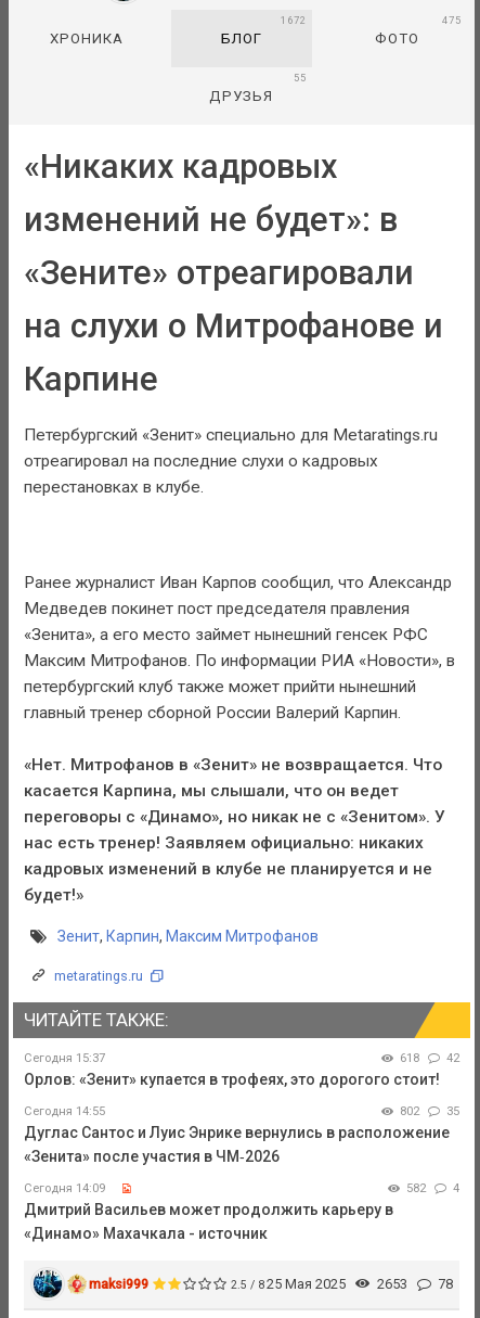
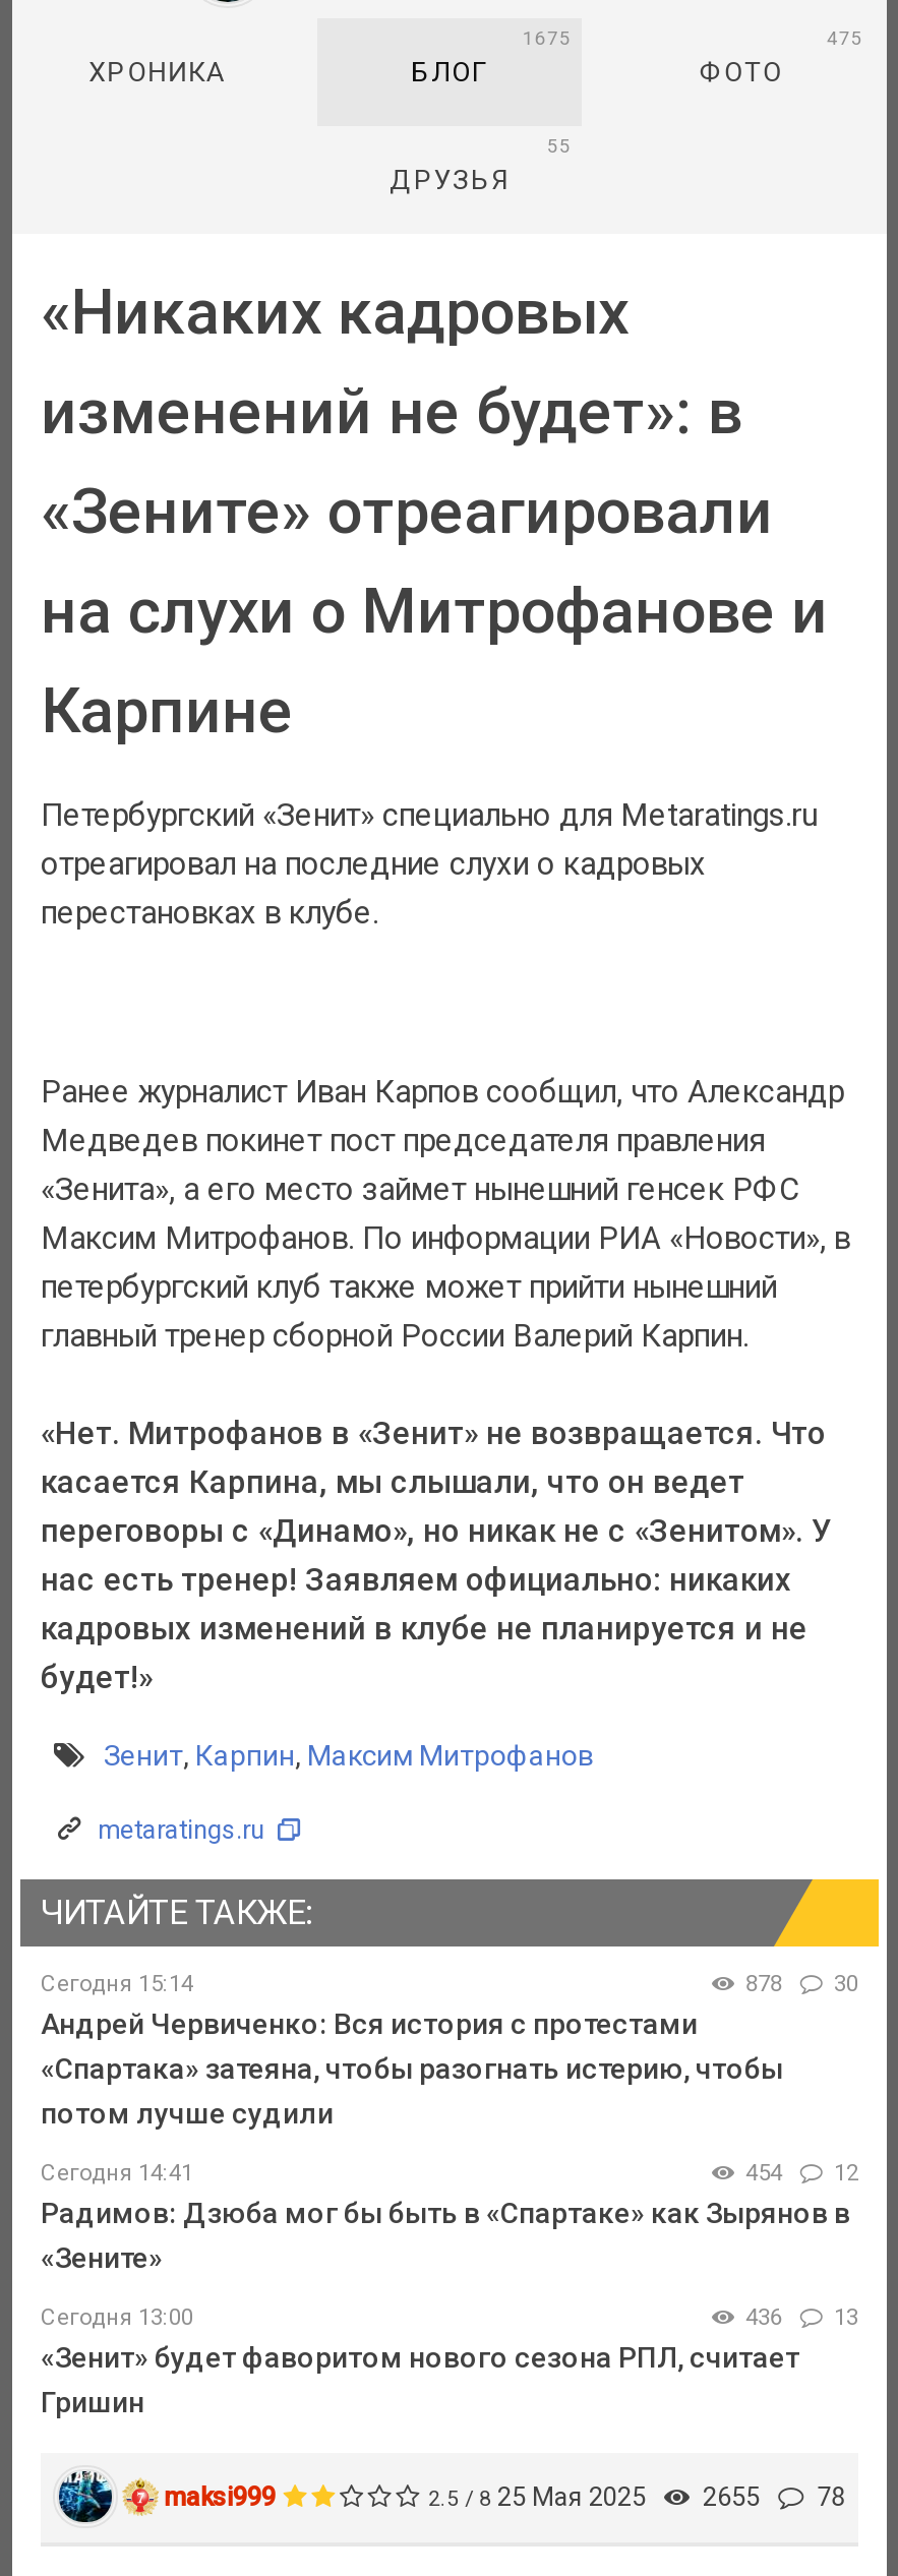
- 1672
+ 1675

- Сегодня 15:37
- 618
- 42
- Орлов: «Зенит» купается в трофеях, это дорогого стоит!
+ Сегодня 15:14
+ 878
+ 30
+ Андрей Червиченко: Вся история с протестами
+ «Спартака» затеяна, чтобы разогнать истерию, чтобы
+ потом лучше судили

- Сегодня 14:55
- 802
- 35
- Дуглас Сантос и Луис Энрике вернулись в расположение
- «Зенита» после участия в ЧМ‑2026
+ Сегодня 14:41
+ 454
+ 12
+ Радимов: Дзюба мог бы быть в «Спартаке» как Зырянов в
+ «Зените»

- Сегодня 14:09
- 582
- 4
- Дмитрий Васильев может продолжить карьеру в
- «Динамо» Махачкала - источник
+ Сегодня 13:00
+ 436
+ 13
+ «Зенит» будет фаворитом нового сезона РПЛ, считает
+ Гришин

- 2.5 / 8 25 Мая 2025 2653 78
+ 2.5 / 8 25 Мая 2025 2655 78
